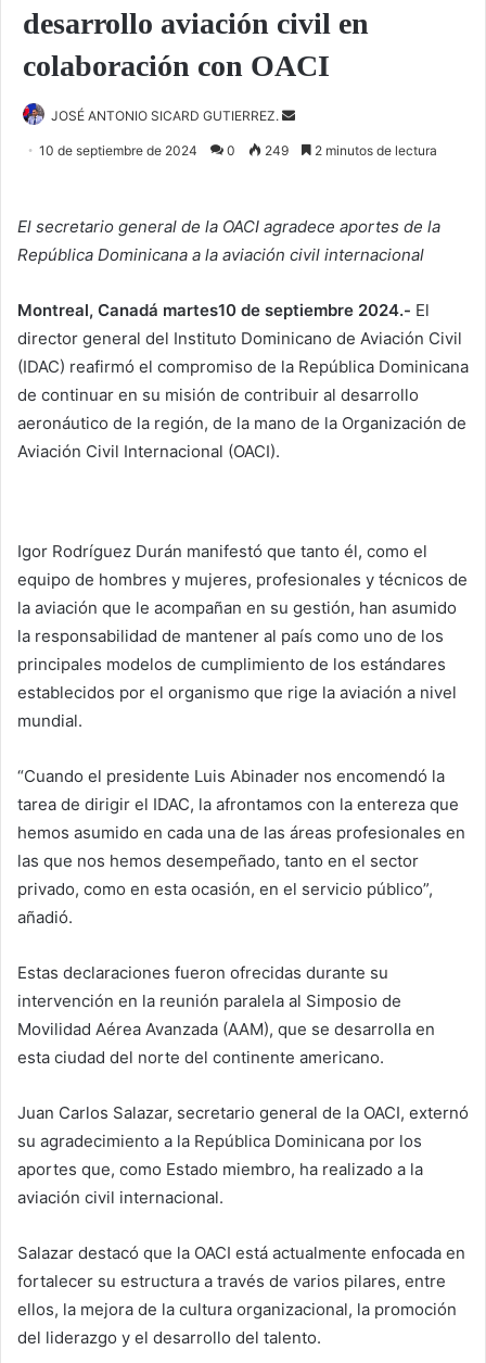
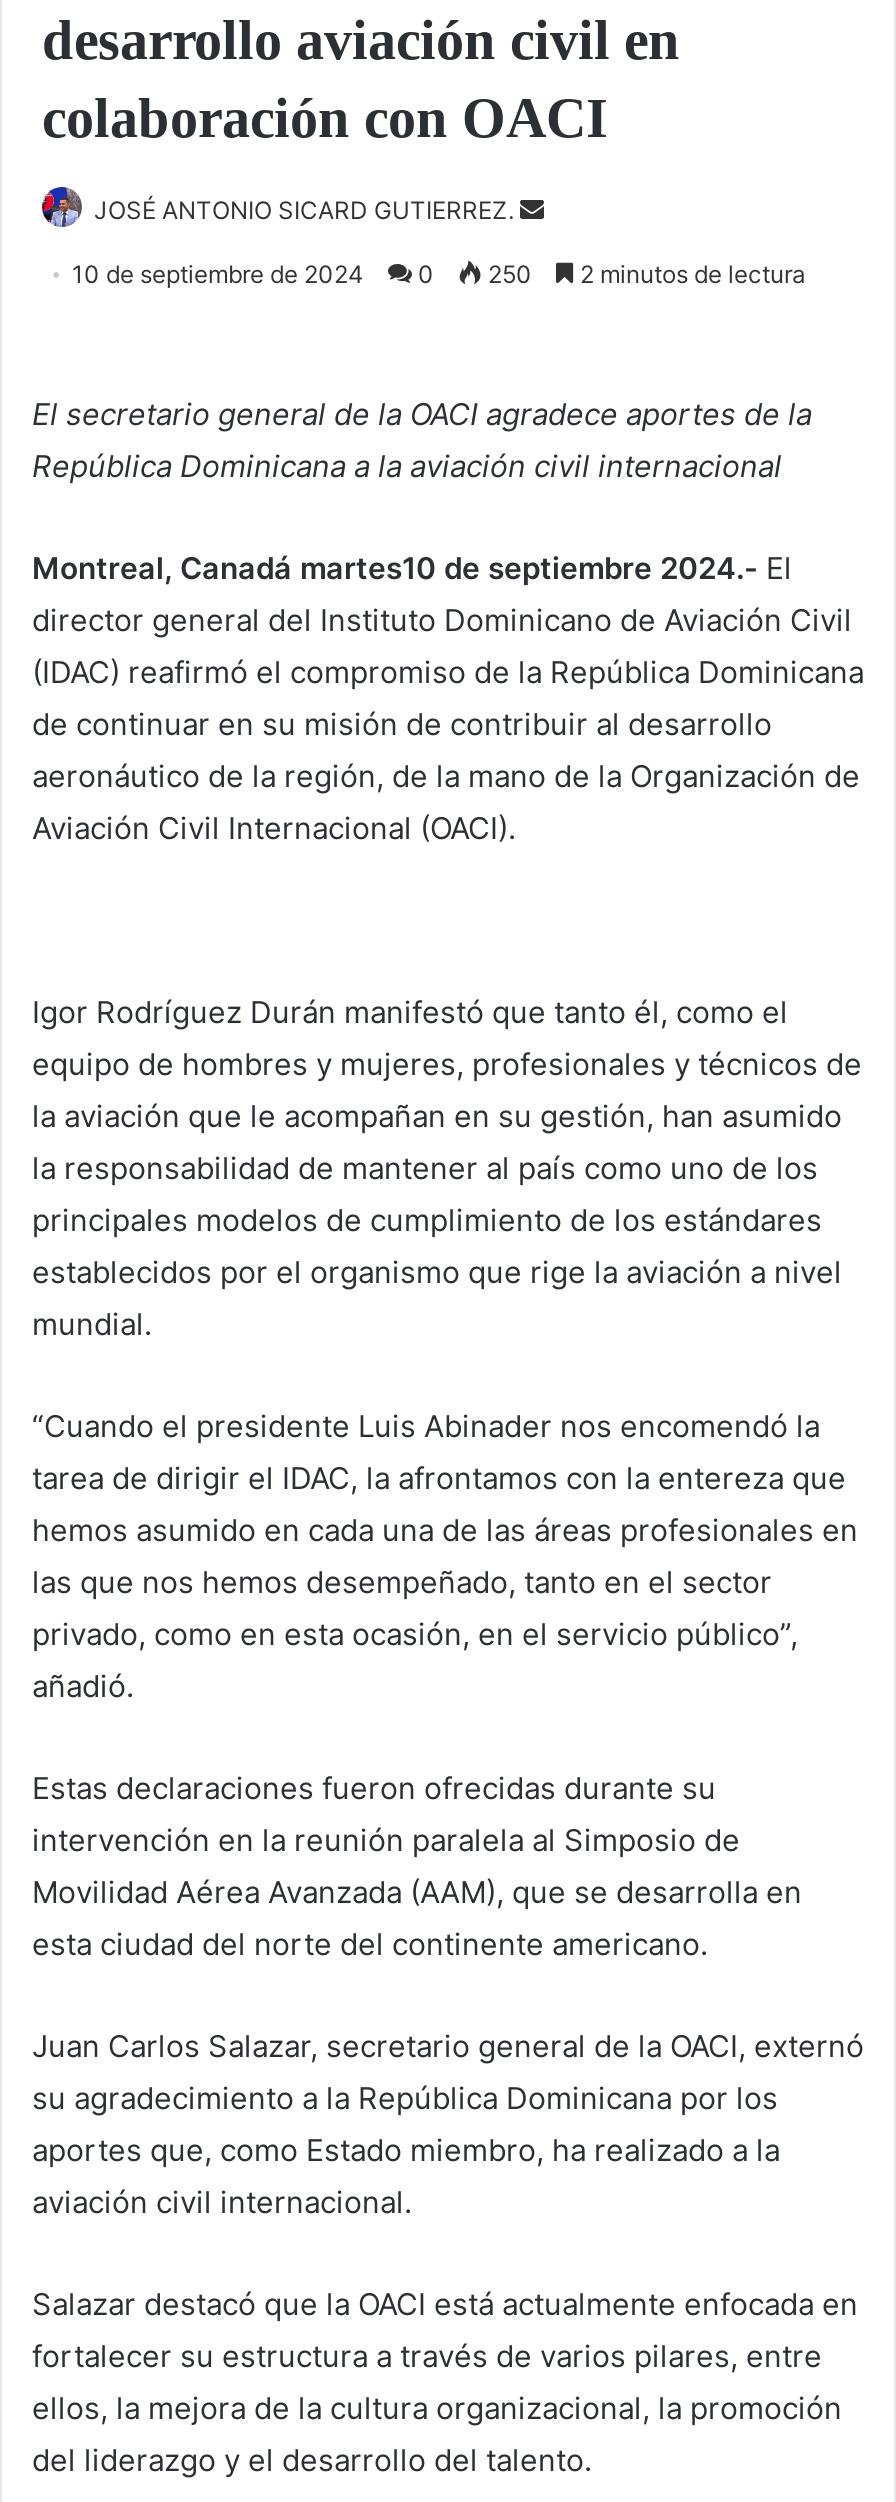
- 10 de septiembre de 2024 0 249 2 minutos de lectura
+ 10 de septiembre de 2024 0 250 2 minutos de lectura
